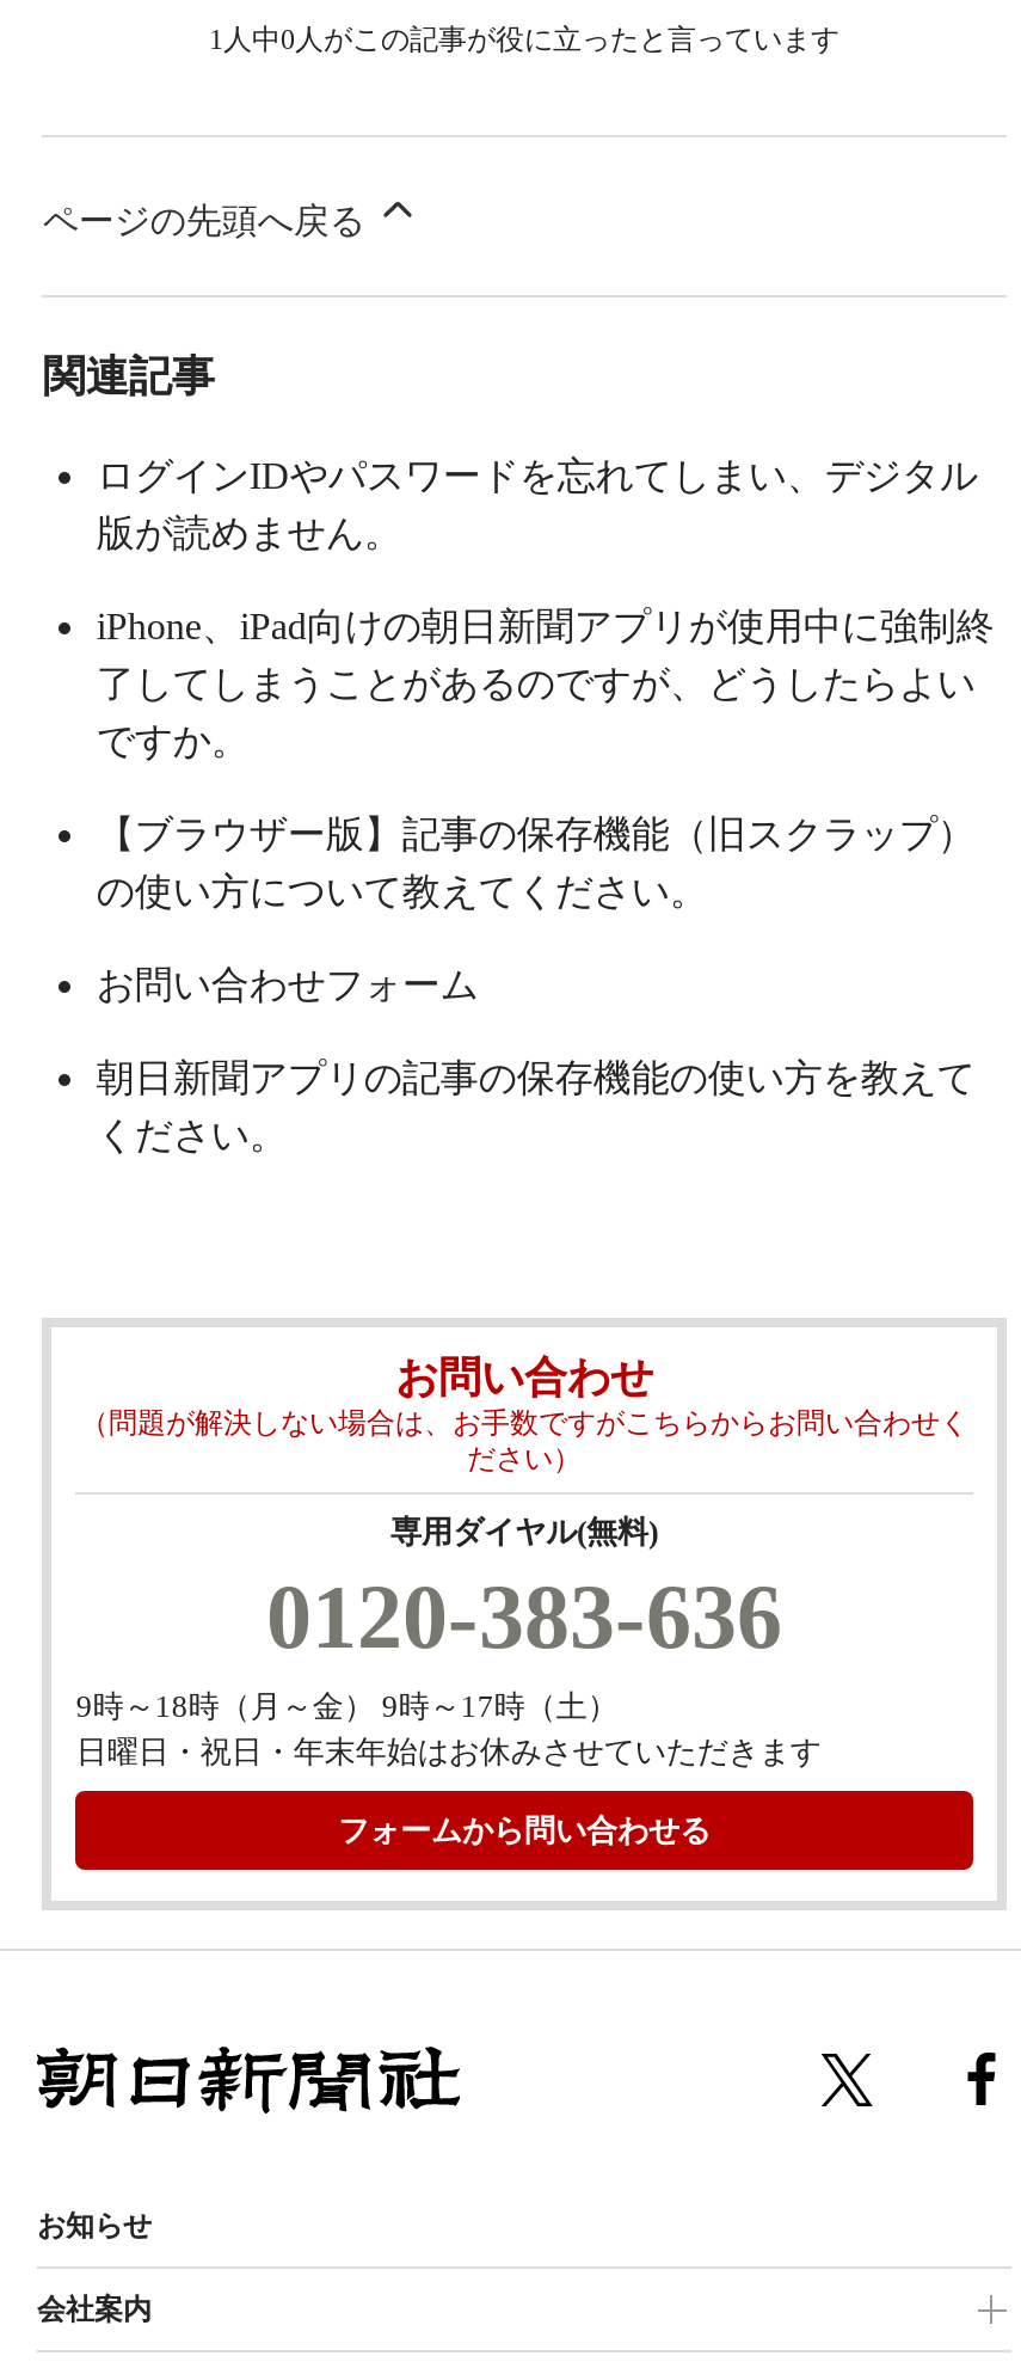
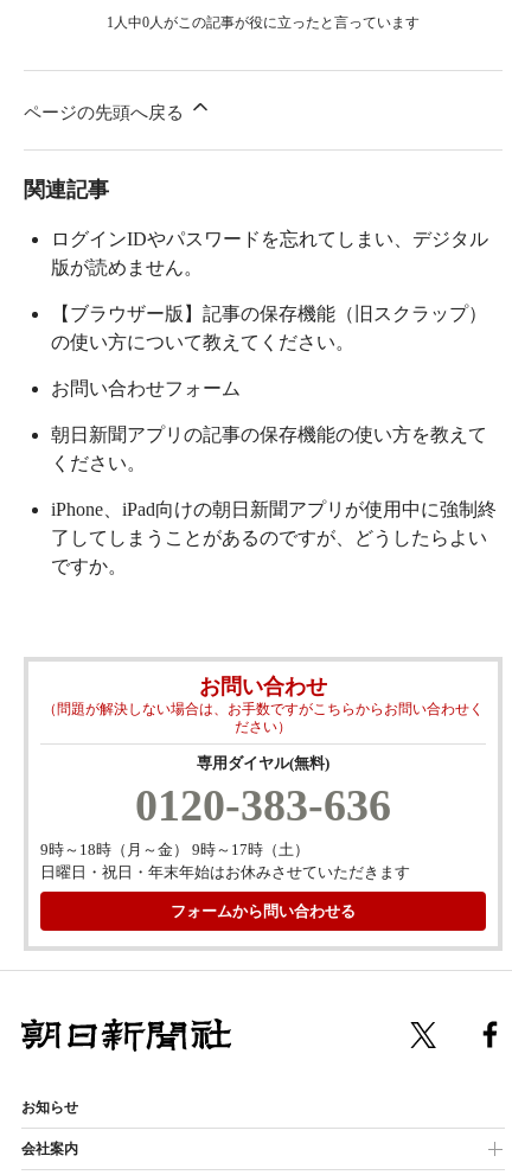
moved down: iPhone、iPad向けの朝日新聞アプリが使用中に強制終 | 了してしまうことがあるのですが、どうしたらよい | ですか。

moved up: 【ブラウザー版】記事の保存機能（旧スクラップ） | の使い方について教えてください。 | お問い合わせフォーム | 朝日新聞アプリの記事の保存機能の使い方を教えて | ください。
